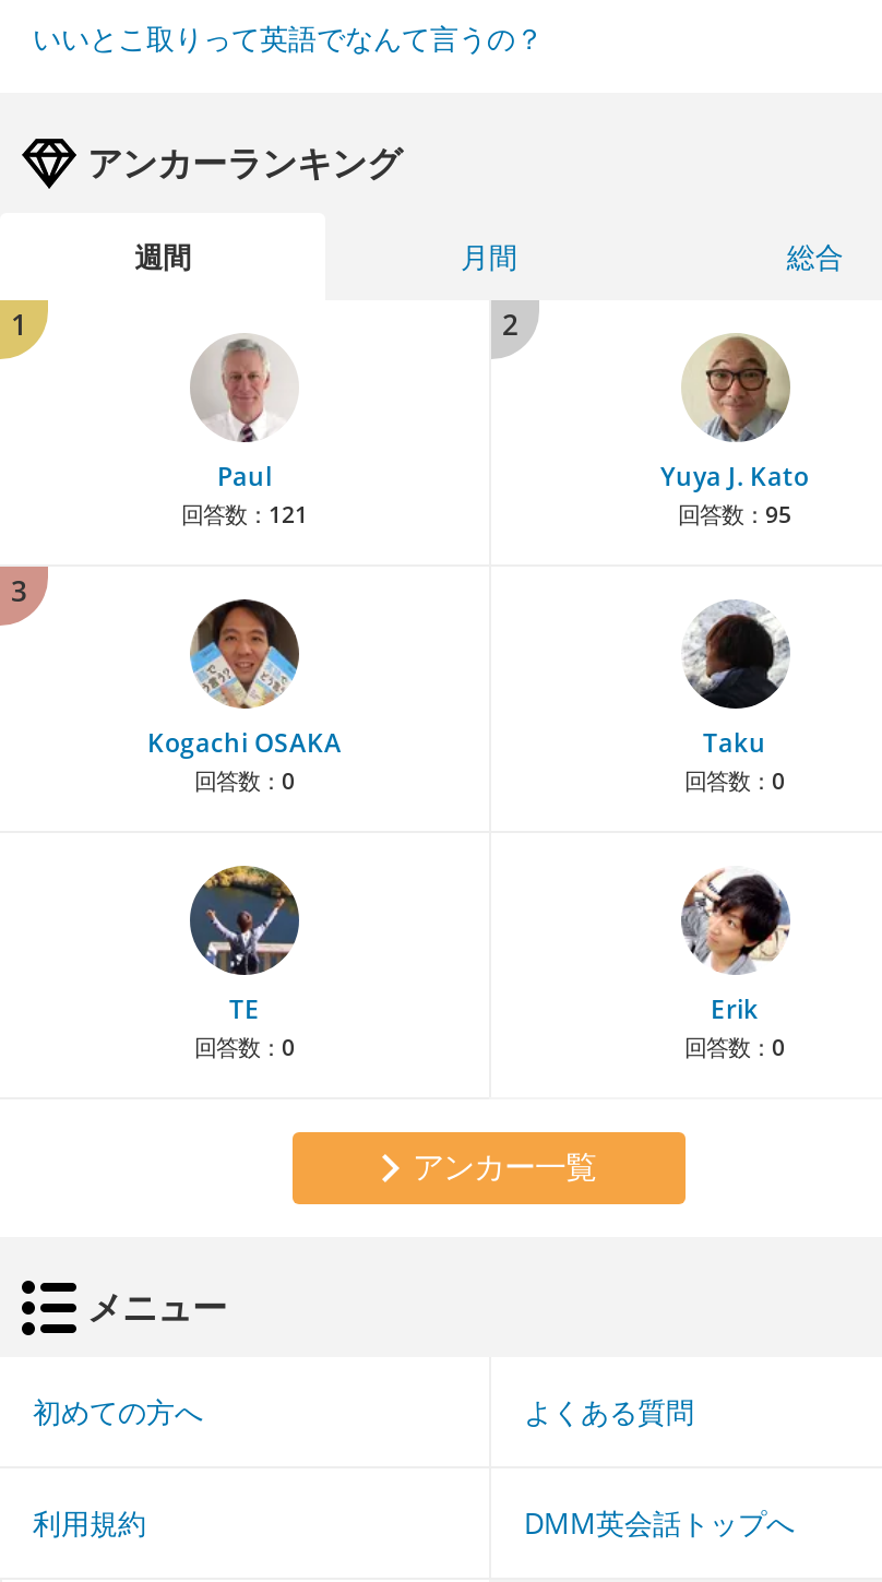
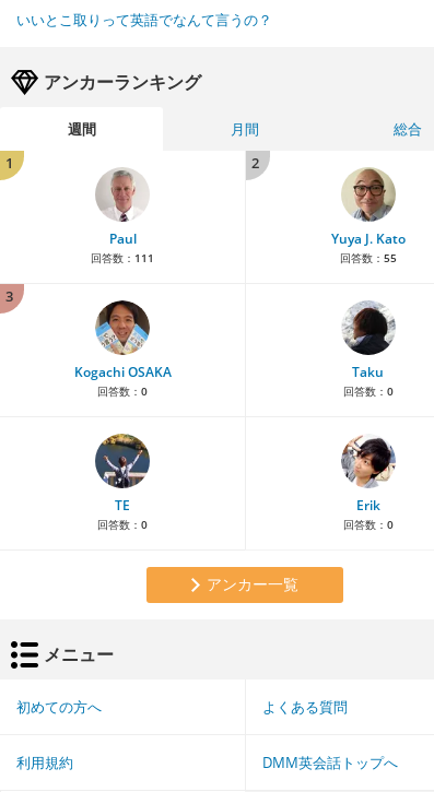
- 回答数：121
+ 回答数：111

- 回答数：95
+ 回答数：55
